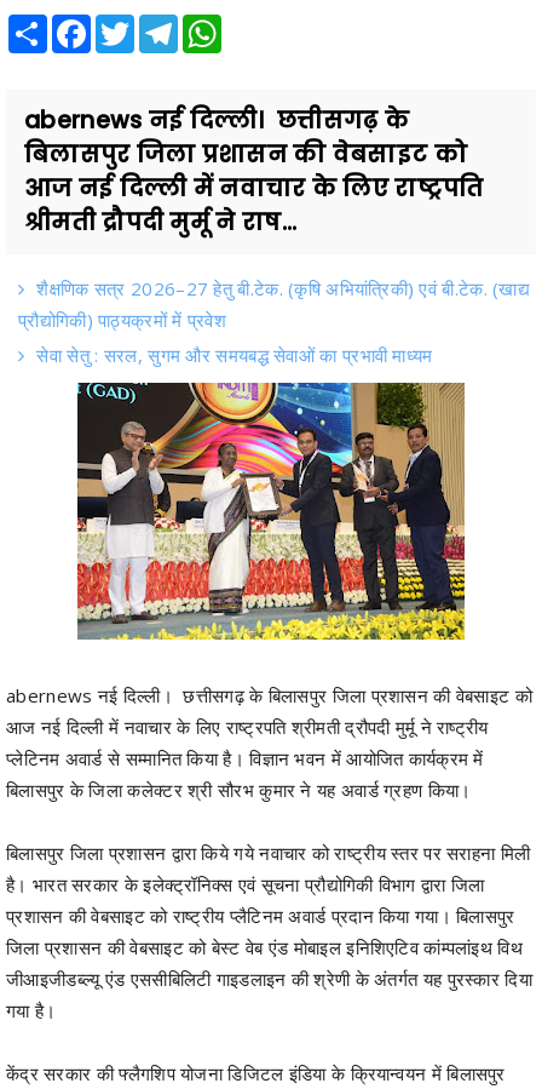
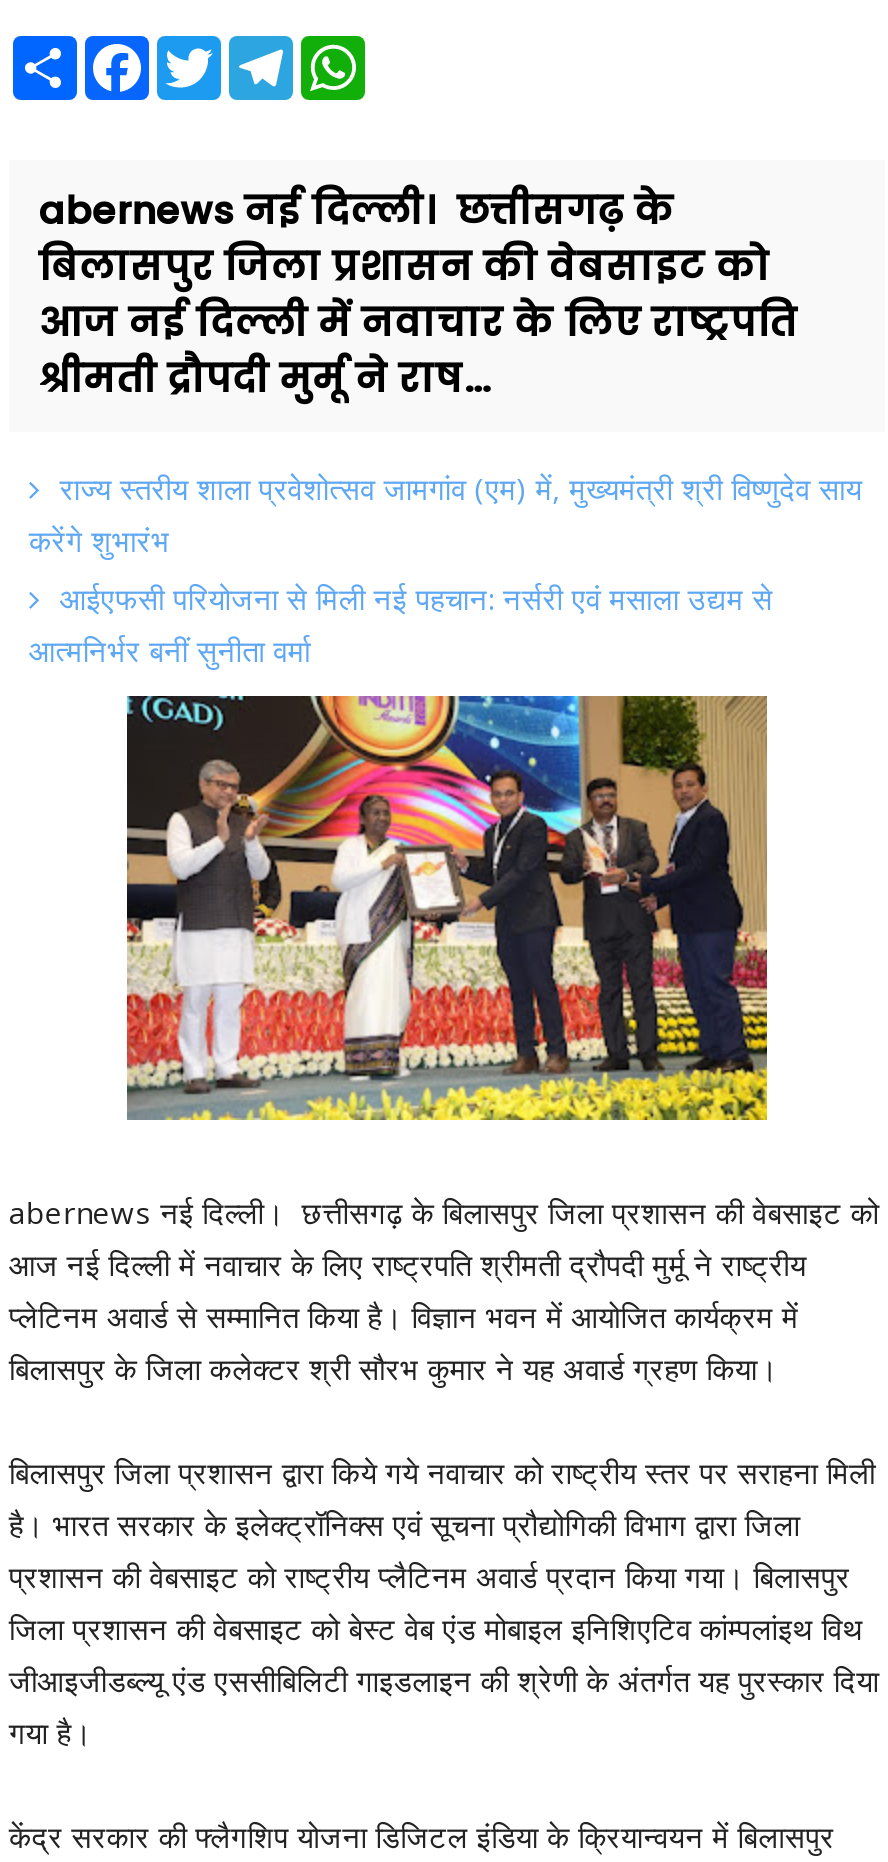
- शैक्षणिक सत्र 2026–27 हेतु बी.टेक. (कृषि अभियांत्रिकी) एवं बी.टेक. (खाद्य
- प्रौद्योगिकी) पाठ्यक्रमों में प्रवेश
- सेवा सेतु : सरल, सुगम और समयबद्ध सेवाओं का प्रभावी माध्यम
+ राज्य स्तरीय शाला प्रवेशोत्सव जामगांव (एम) में, मुख्यमंत्री श्री विष्णुदेव साय
+ करेंगे शुभारंभ
+ आईएफसी परियोजना से मिली नई पहचान: नर्सरी एवं मसाला उद्यम से
+ आत्मनिर्भर बनीं सुनीता वर्मा
